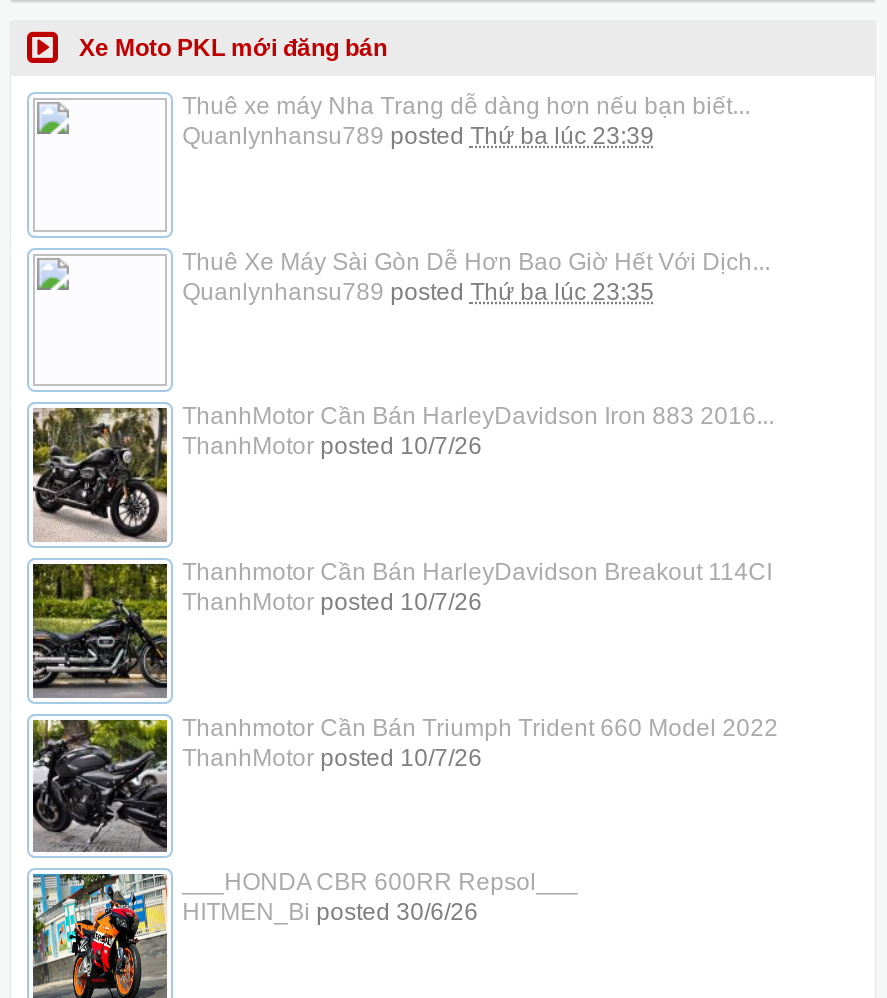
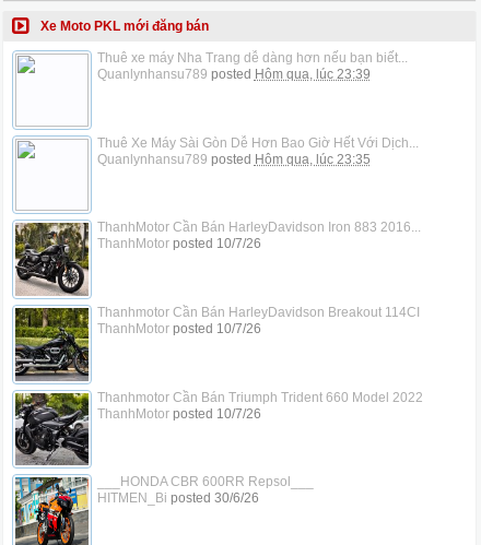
- Quanlynhansu789 posted Thứ ba lúc 23:39
+ Quanlynhansu789 posted Hôm qua, lúc 23:39

- Quanlynhansu789 posted Thứ ba lúc 23:35
+ Quanlynhansu789 posted Hôm qua, lúc 23:35
